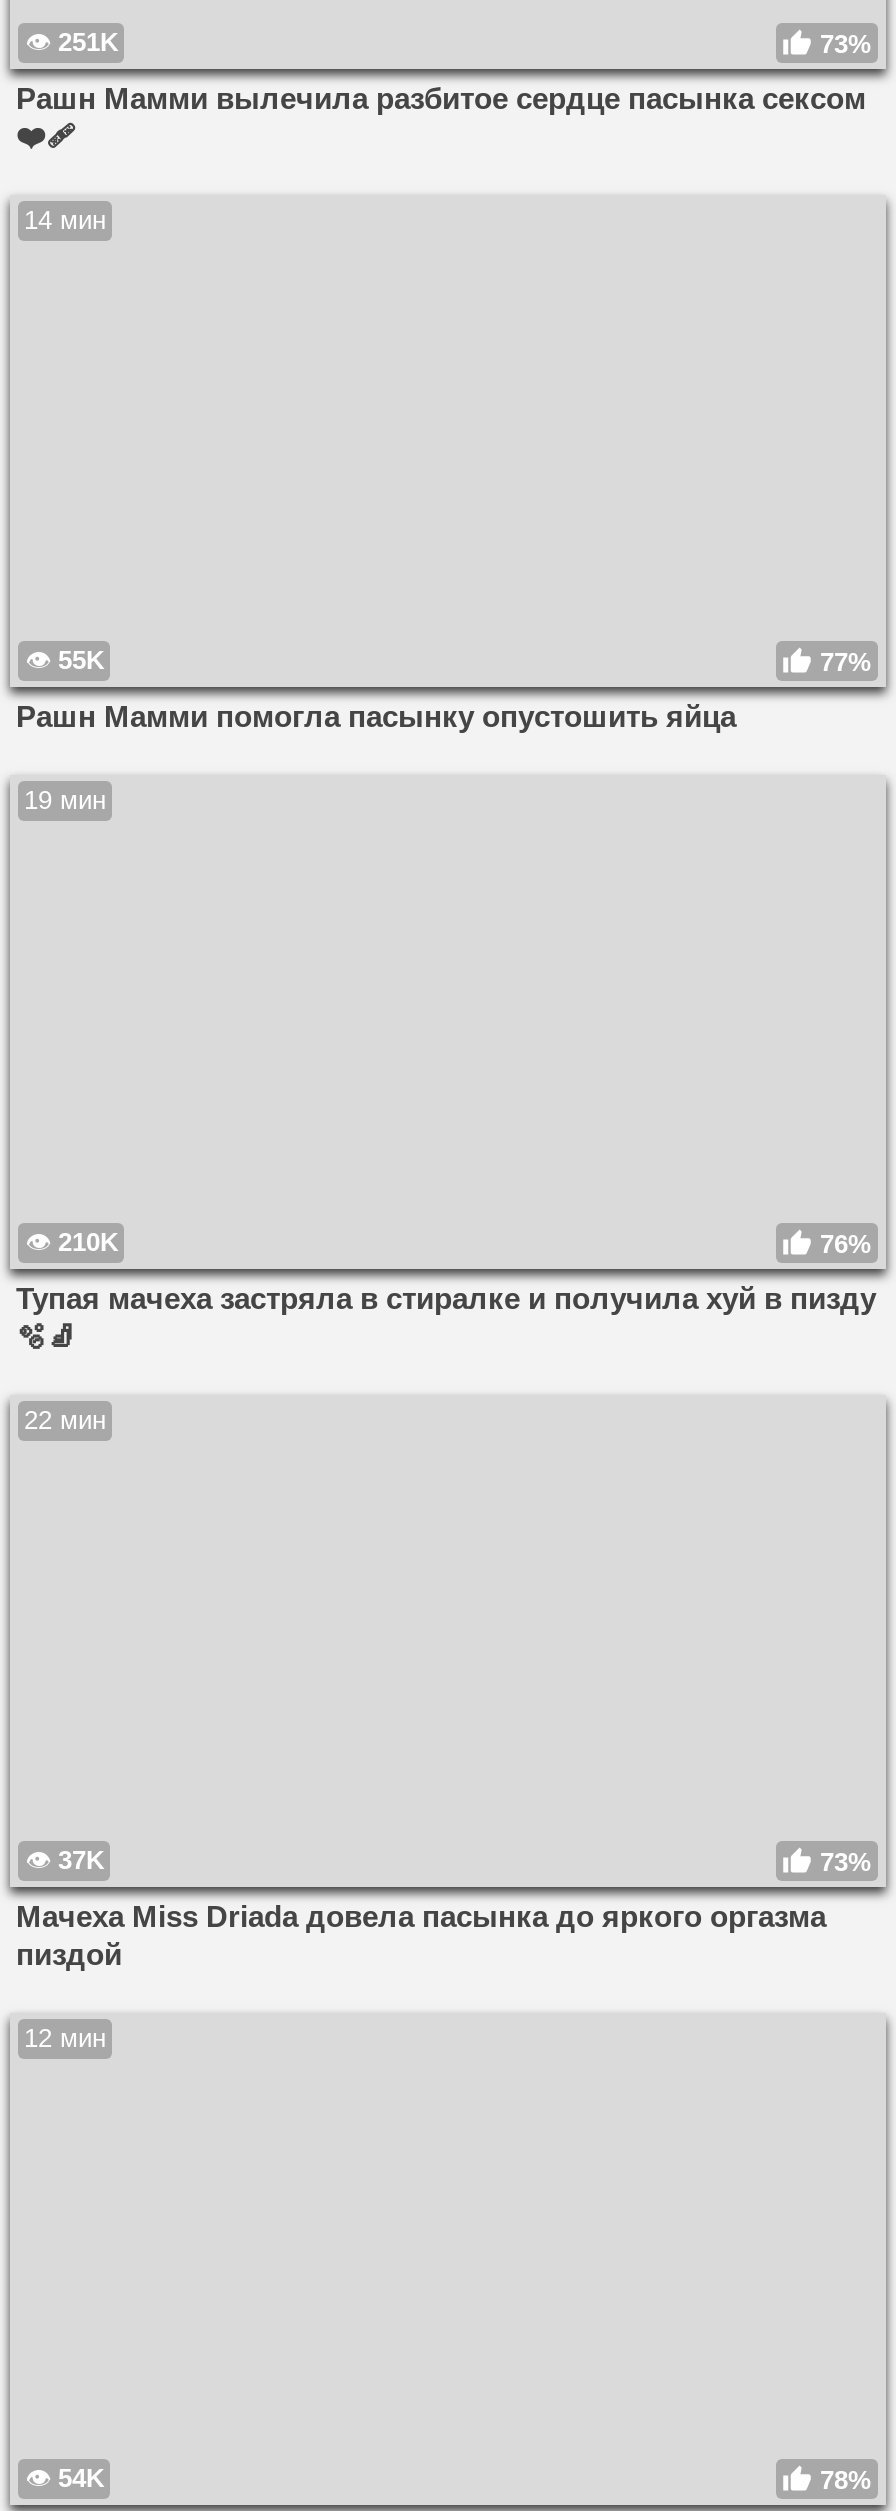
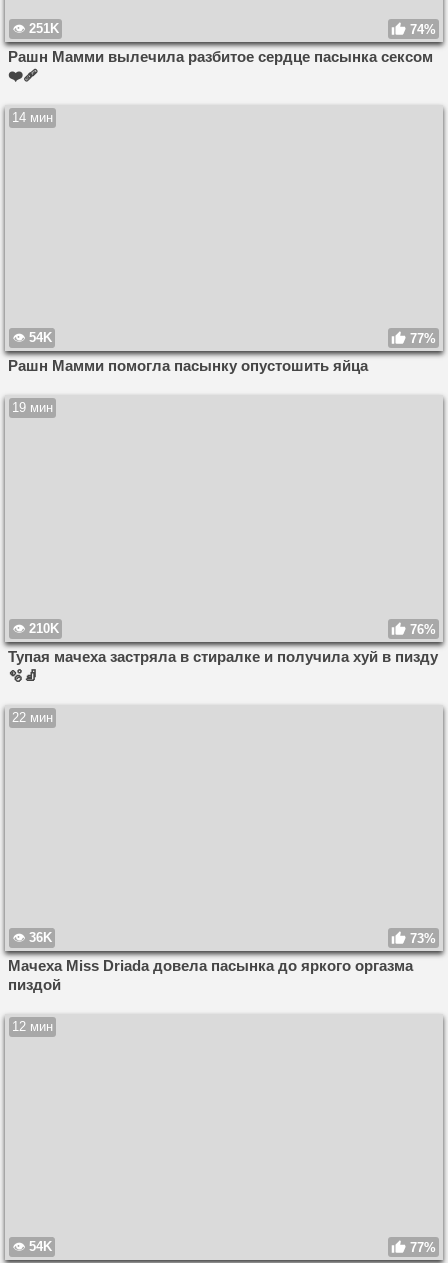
- 73%
+ 74%

- 55K
+ 54K

- 37K
+ 36K

- 78%
+ 77%
